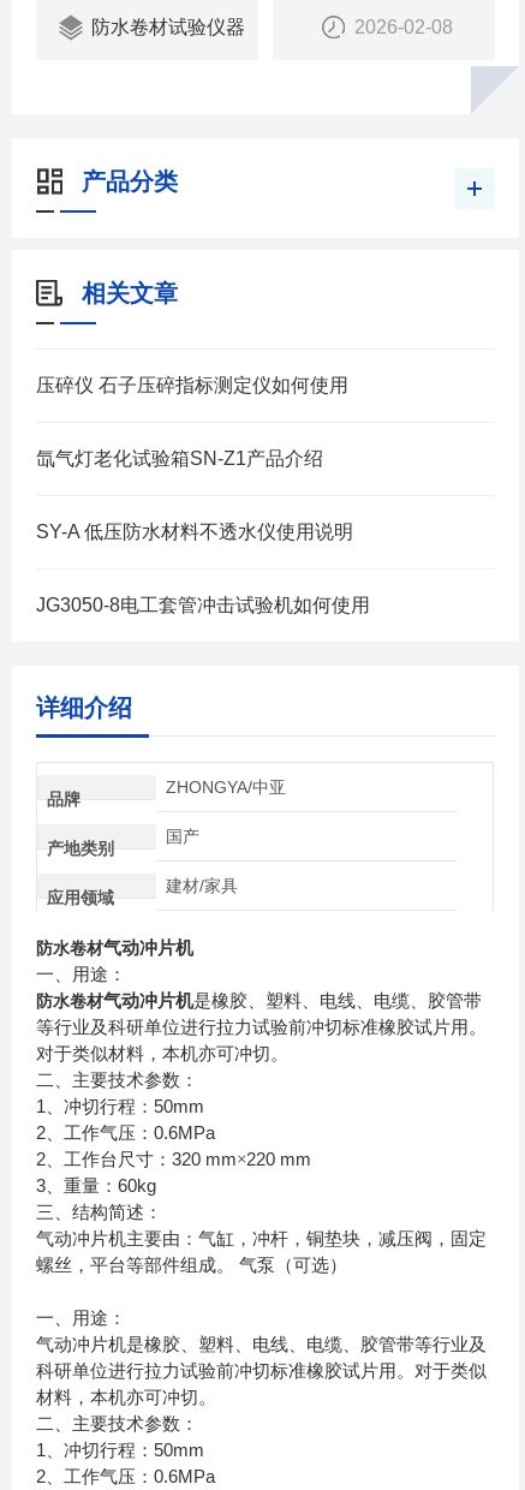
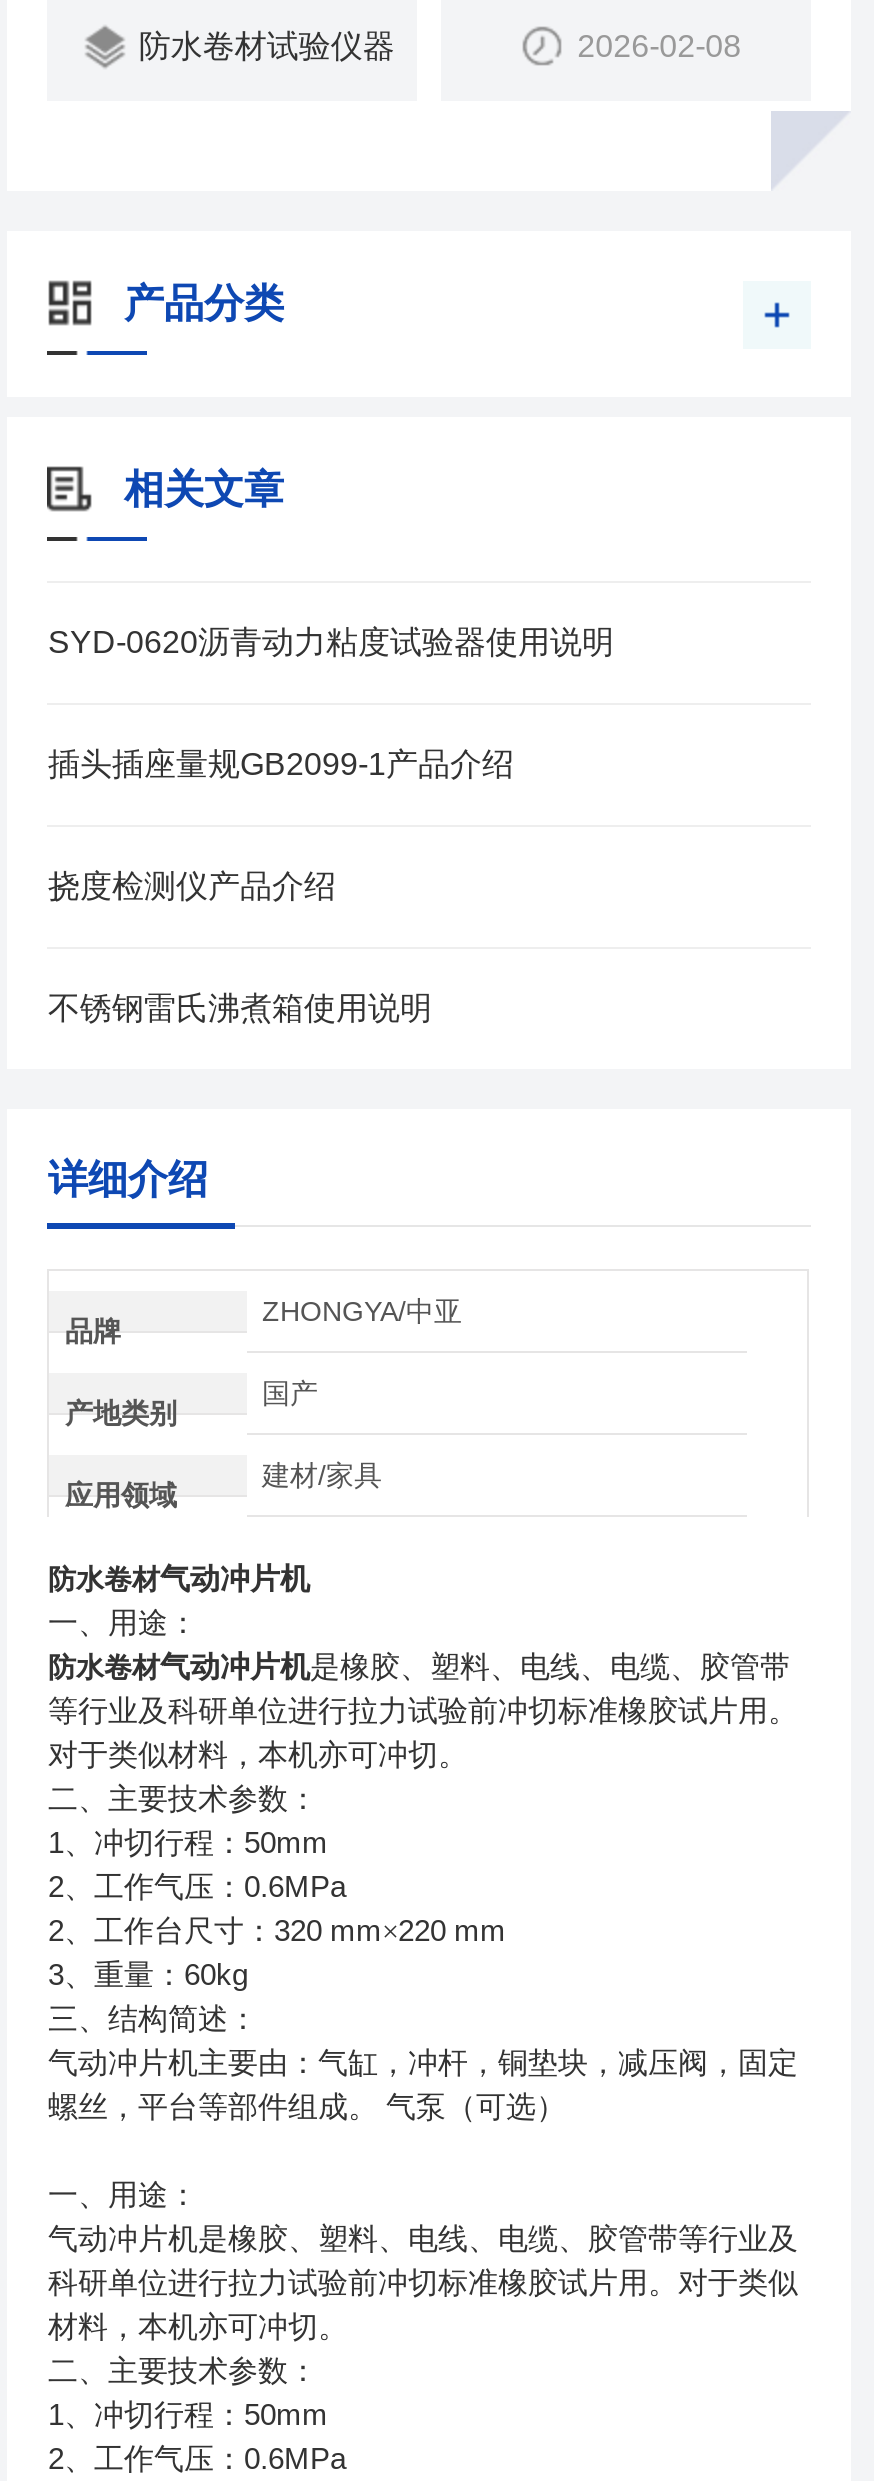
- 压碎仪 石子压碎指标测定仪如何使用
+ SYD-0620沥青动力粘度试验器使用说明

- 氙气灯老化试验箱SN-Z1产品介绍
+ 插头插座量规GB2099-1产品介绍

- SY-A 低压防水材料不透水仪使用说明
+ 挠度检测仪产品介绍

- JG3050-8电工套管冲击试验机如何使用
+ 不锈钢雷氏沸煮箱使用说明
